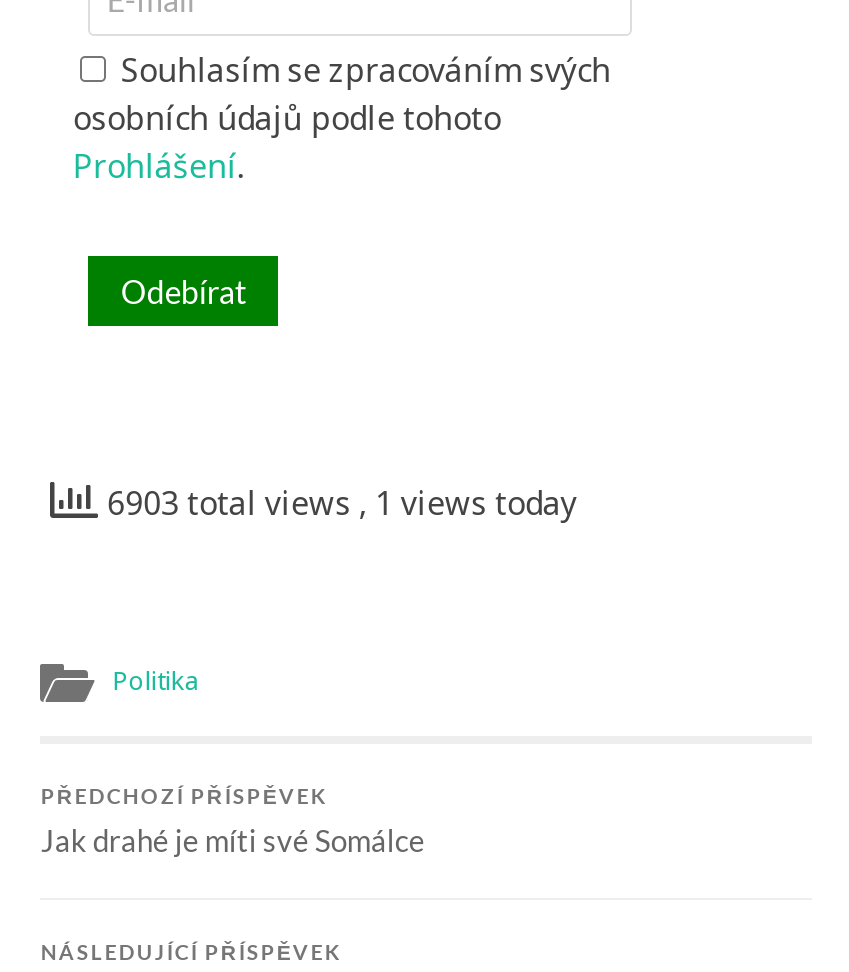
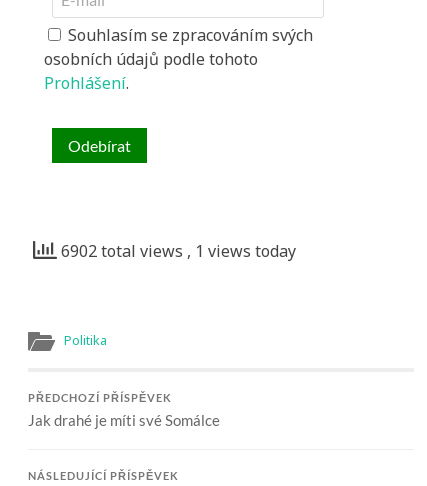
- 6903 total views, 1 views today
+ 6902 total views, 1 views today
